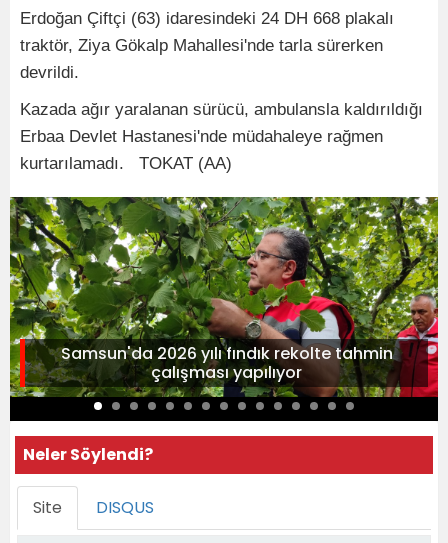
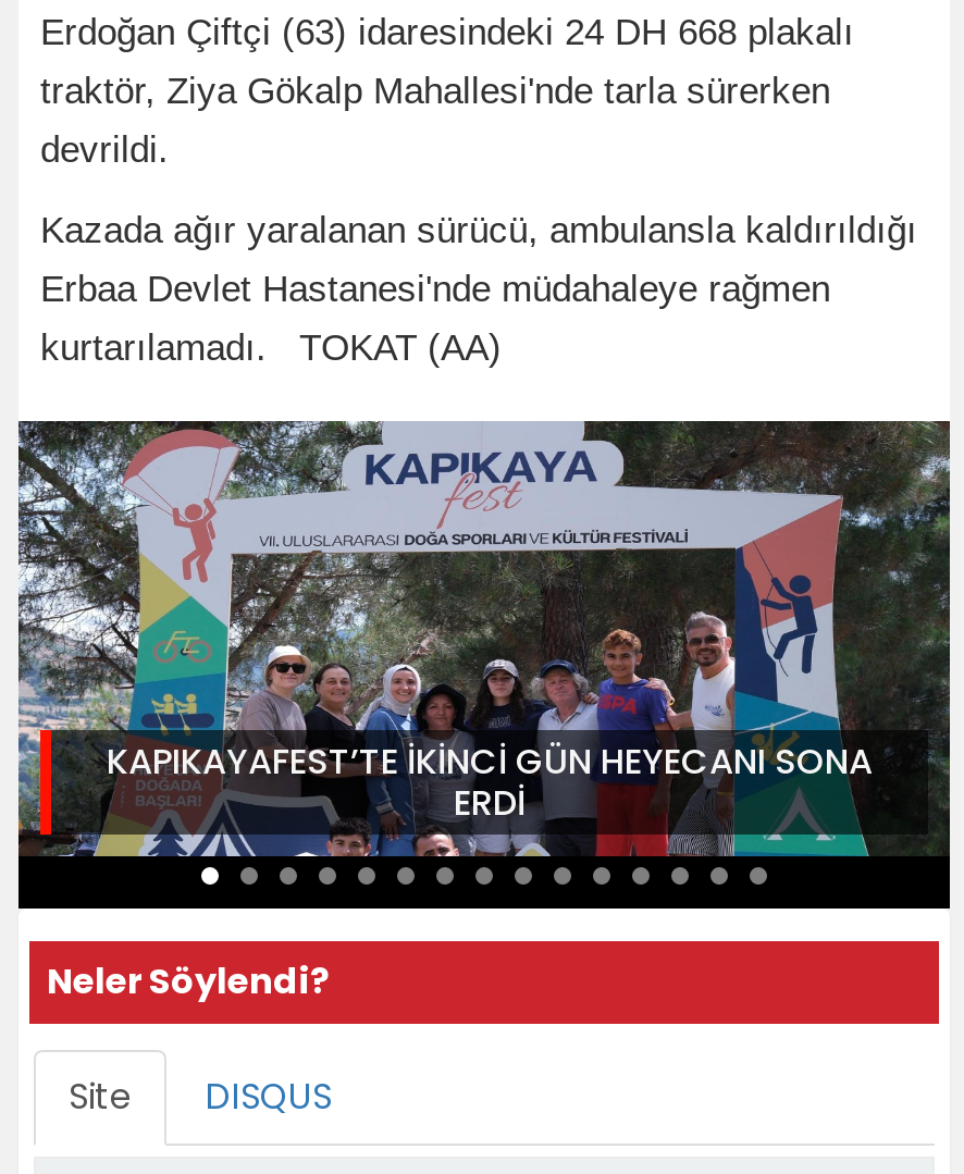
- [image]
- Samsun'da 2026 yılı fındık rekolte tahmin
- çalışması yapılıyor
+ [image]
+ KAPIKAYAFEST’TE İKİNCİ GÜN HEYECANI SONA
+ ERDİ
